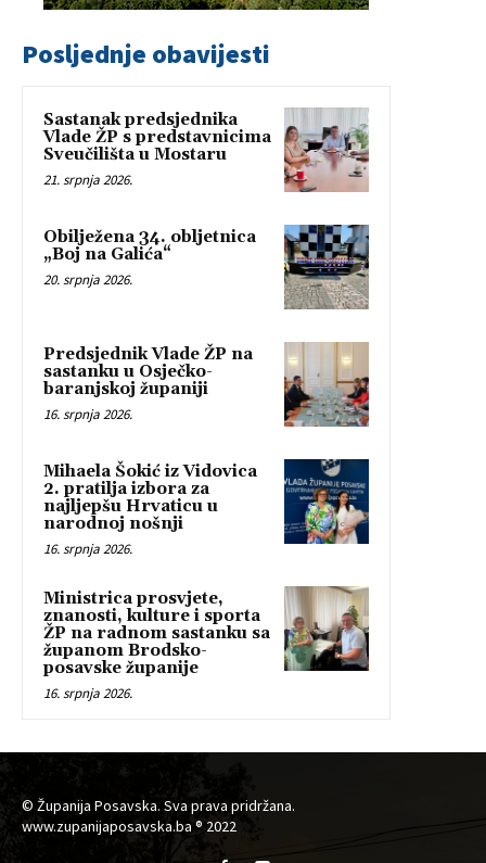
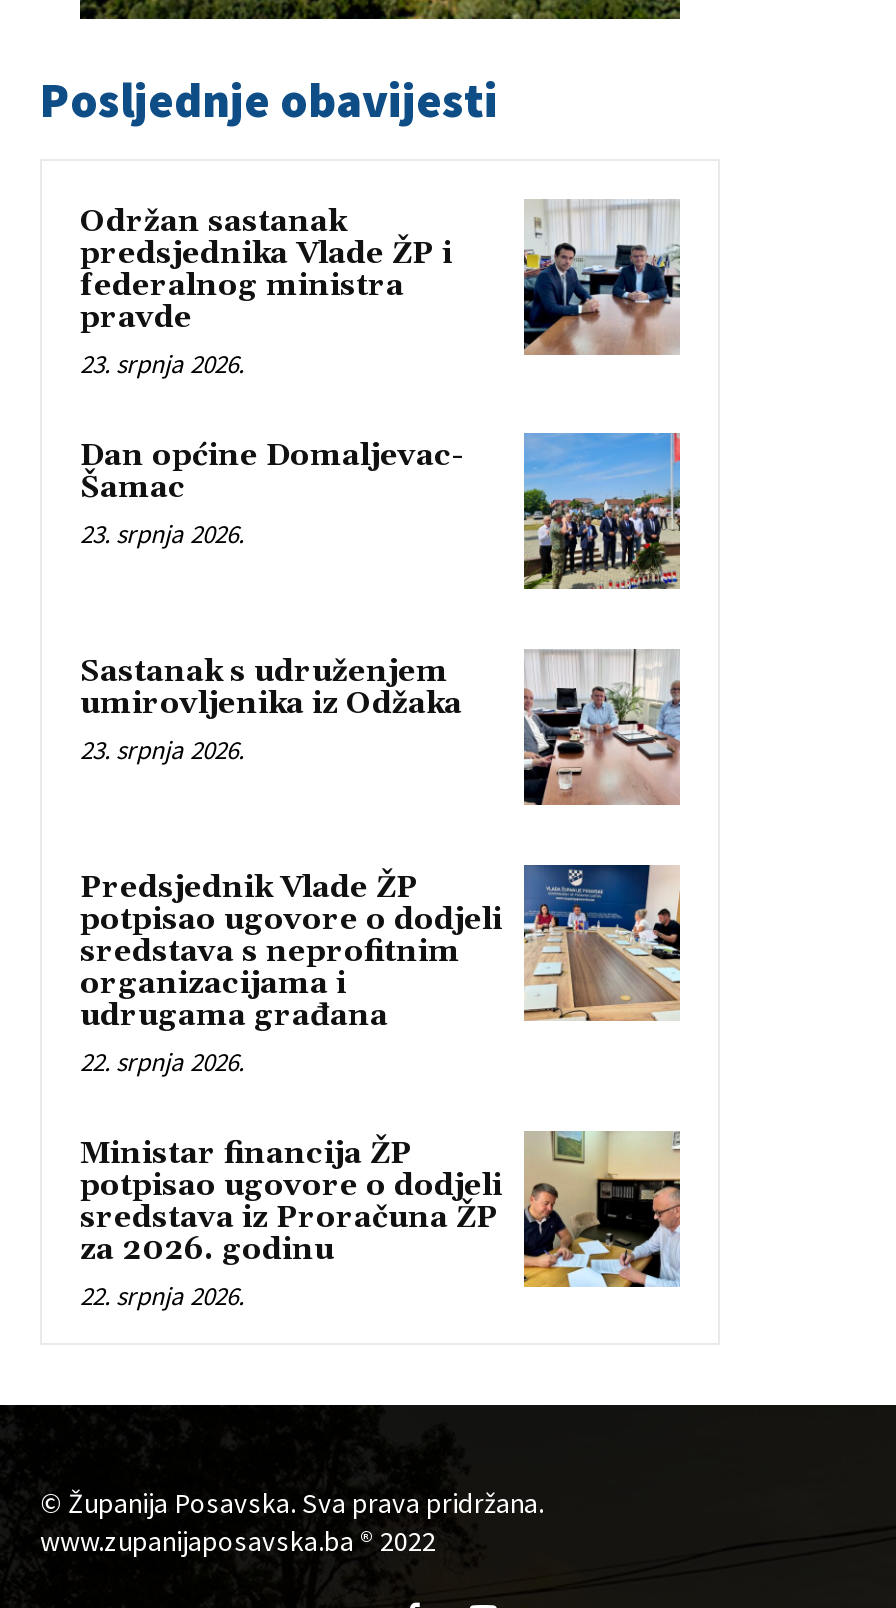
- [image]
- Sastanak predsjednika
- Vlade ŽP s predstavnicima
- Sveučilišta u Mostaru
- 21. srpnja 2026.
+ [image]
+ Održan sastanak
+ predsjednika Vlade ŽP i
+ federalnog ministra
+ pravde
+ 23. srpnja 2026.

- [image]
- Obilježena 34. obljetnica
- „Boj na Galića“
- 20. srpnja 2026.
+ [image]
+ Dan općine Domaljevac-
+ Šamac
+ 23. srpnja 2026.

- [image]
- Predsjednik Vlade ŽP na
- sastanku u Osječko-
- baranjskoj županiji
- 16. srpnja 2026.
+ [image]
+ Sastanak s udruženjem
+ umirovljenika iz Odžaka
+ 23. srpnja 2026.

- [image]
- Mihaela Šokić iz Vidovica
- 2. pratilja izbora za
- najljepšu Hrvaticu u
- narodnoj nošnji
- 16. srpnja 2026.
+ [image]
+ Predsjednik Vlade ŽP
+ potpisao ugovore o dodjeli
+ sredstava s neprofitnim
+ organizacijama i
+ udrugama građana
+ 22. srpnja 2026.

- [image]
- Ministrica prosvjete,
- znanosti, kulture i sporta
- ŽP na radnom sastanku sa
- županom Brodsko-
- posavske županije
- 16. srpnja 2026.
+ [image]
+ Ministar financija ŽP
+ potpisao ugovore o dodjeli
+ sredstava iz Proračuna ŽP
+ za 2026. godinu
+ 22. srpnja 2026.
